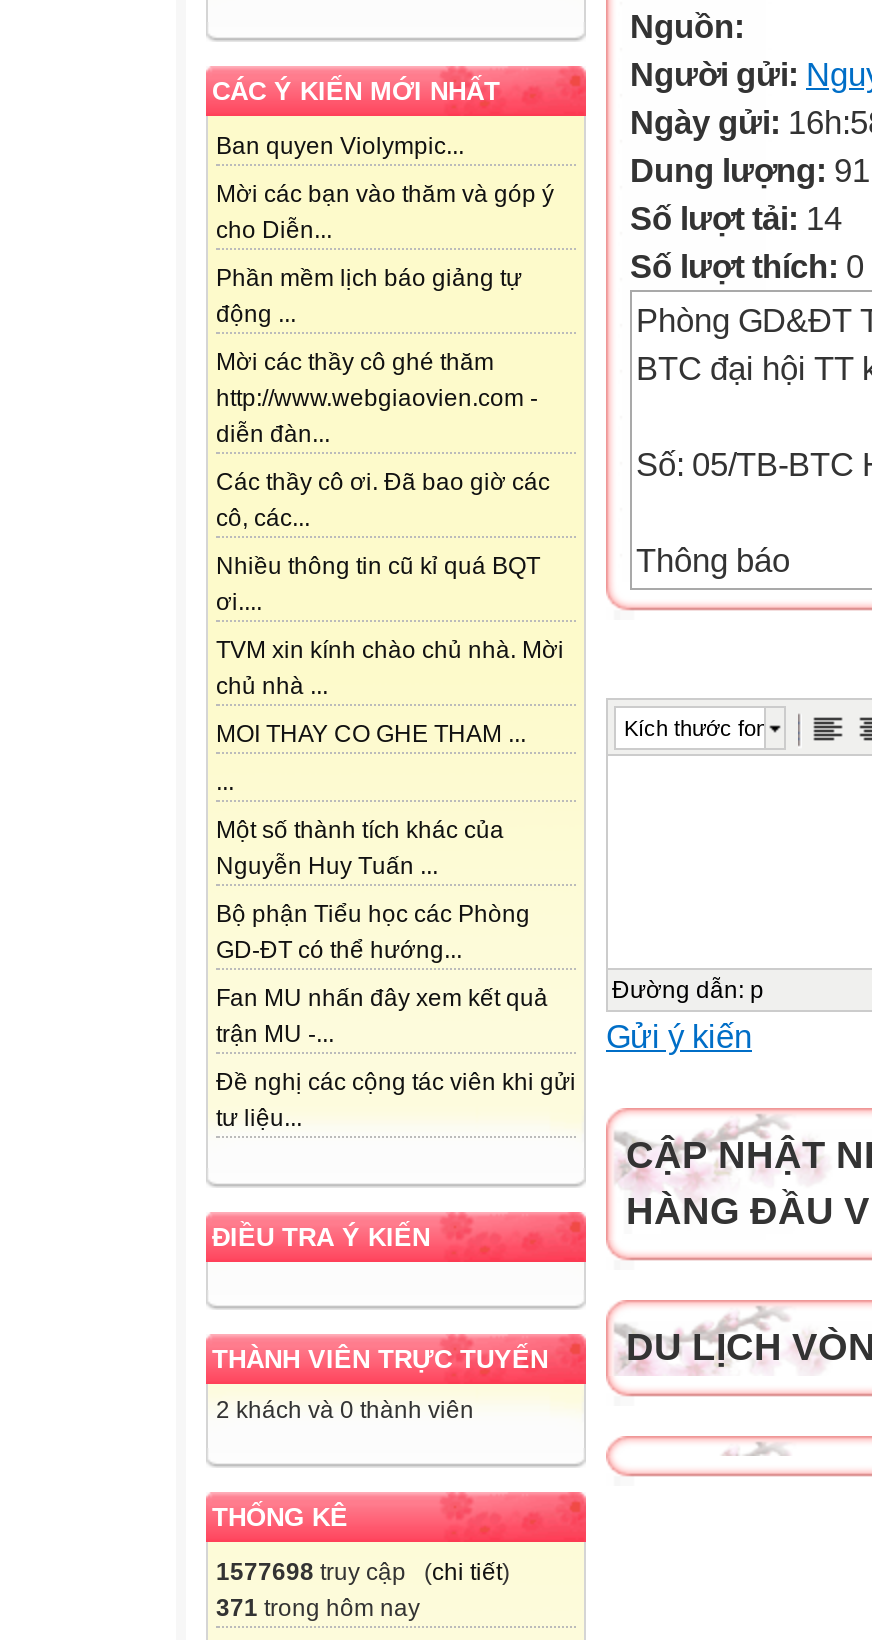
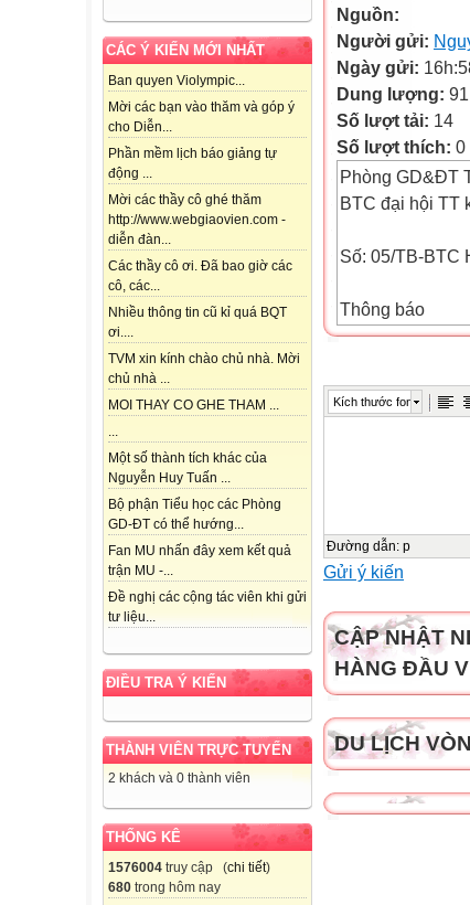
- 1577698 truy cập (chi tiết)
+ 1576004 truy cập (chi tiết)

- 371 trong hôm nay
+ 680 trong hôm nay
